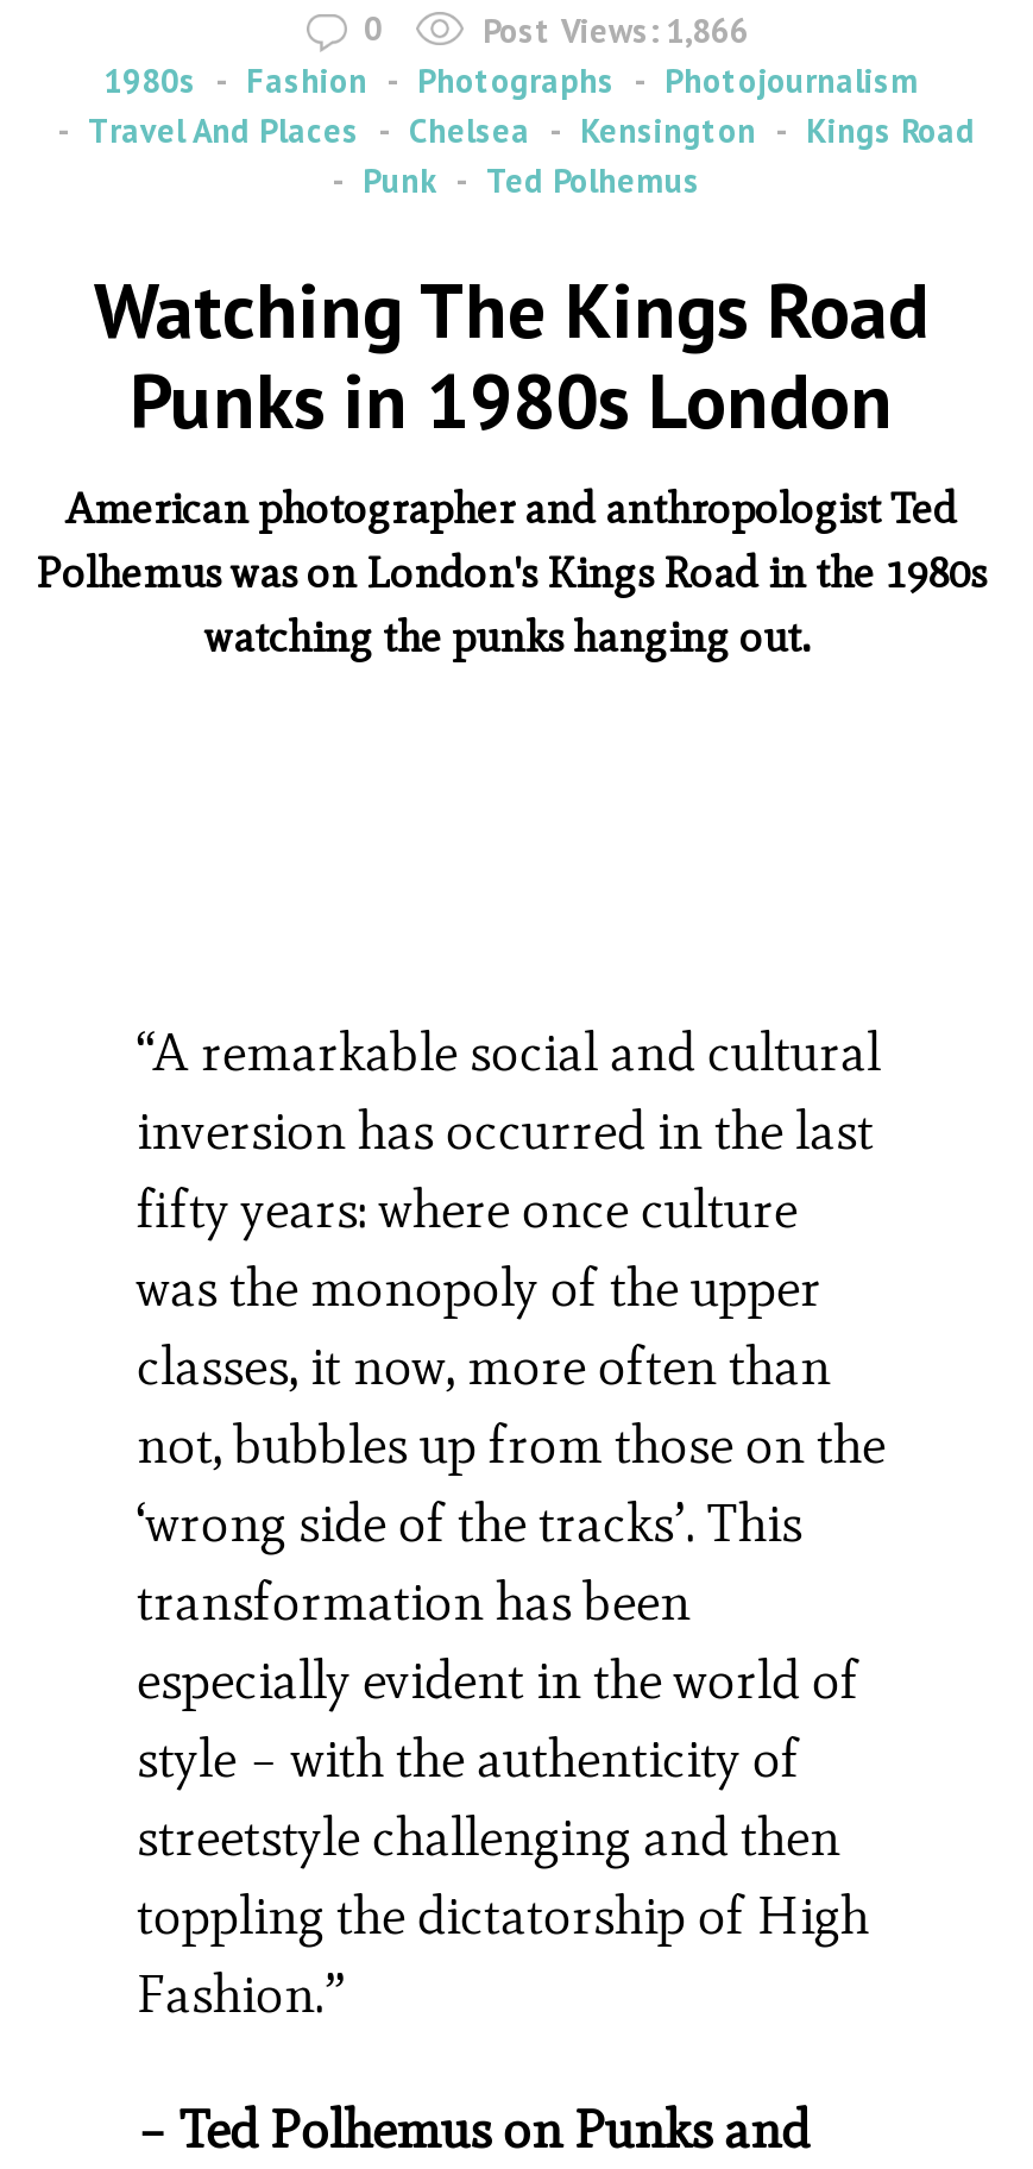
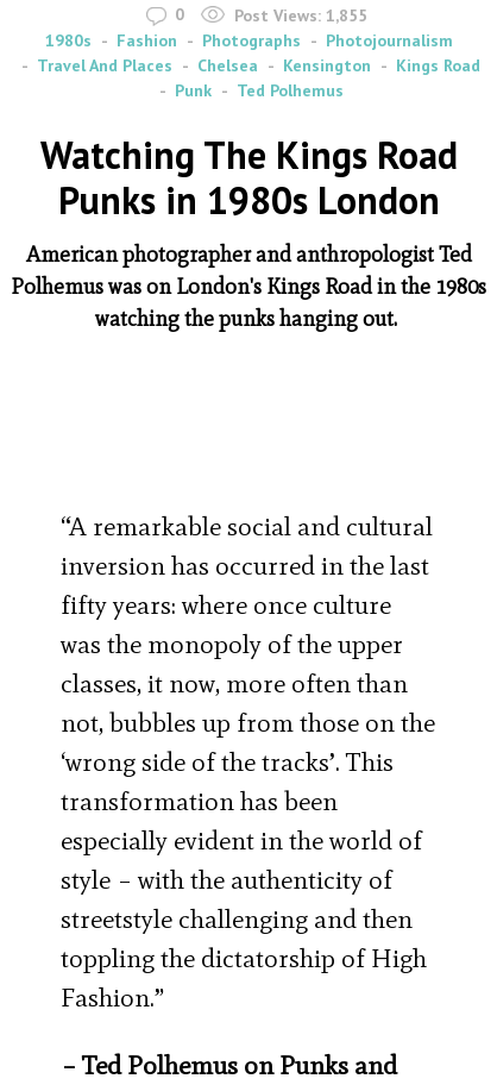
- Post Views: 1,866
+ Post Views: 1,855
